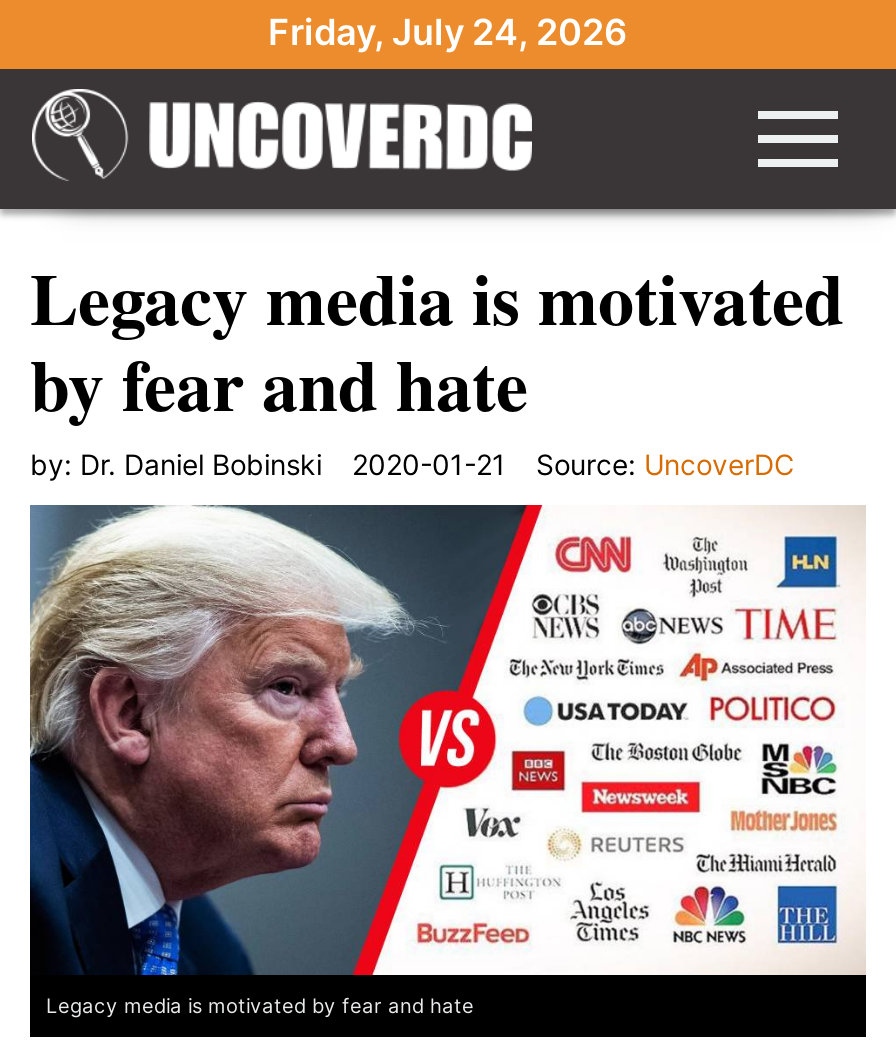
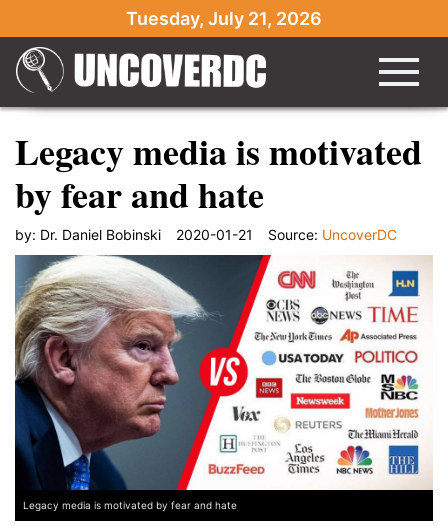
- Friday, July 24, 2026
+ Tuesday, July 21, 2026
